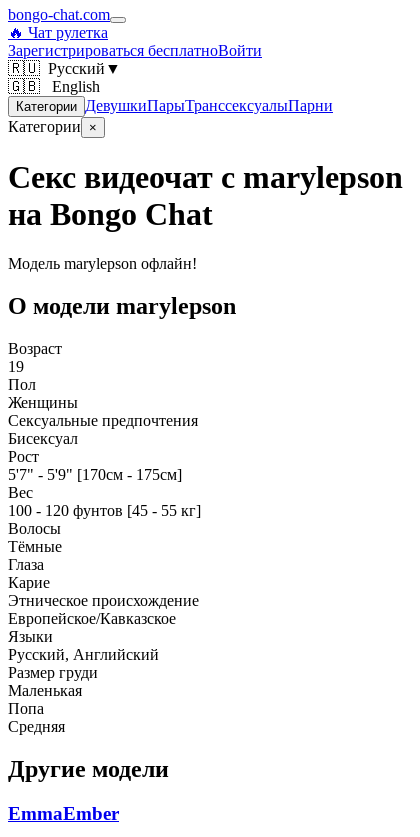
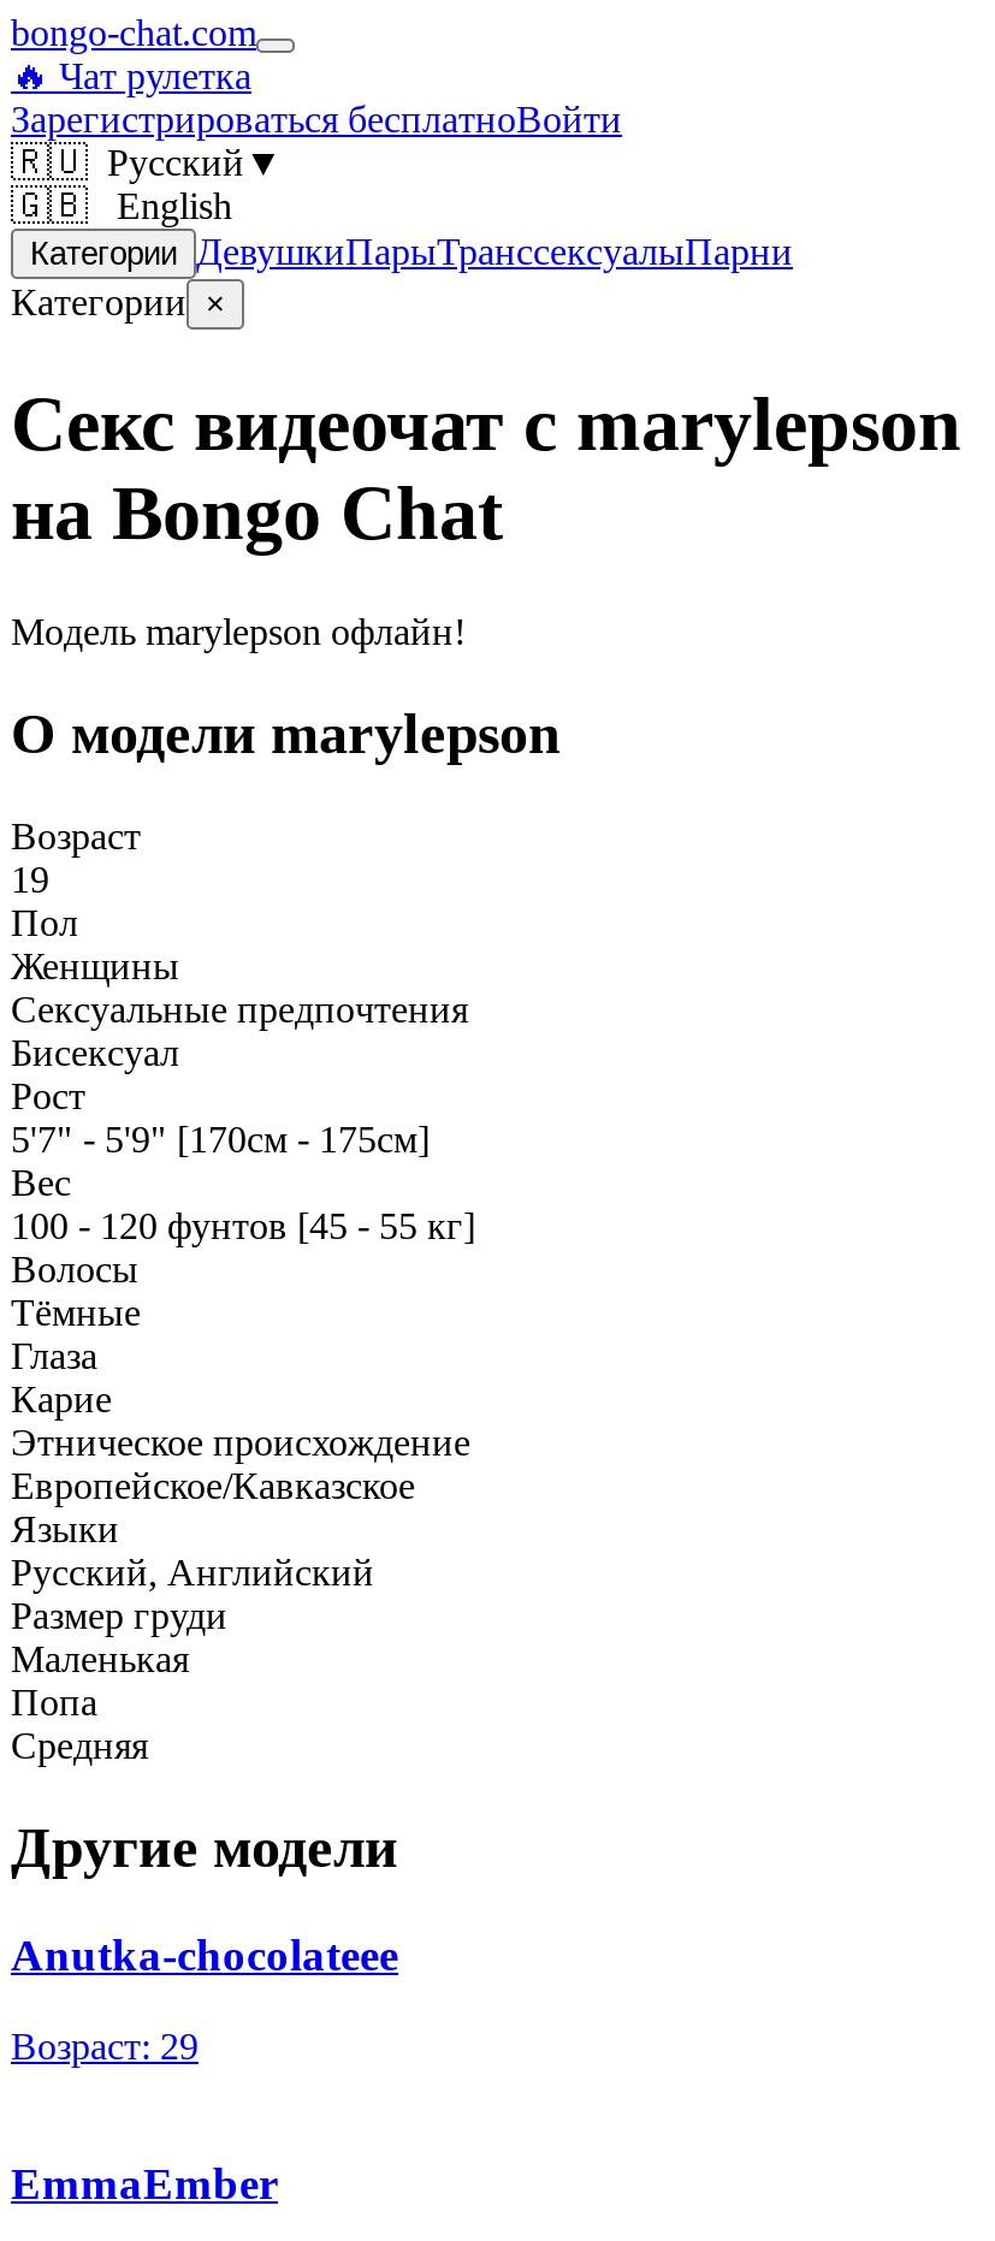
+ Anutka-chocolateee
+ Возраст: 29
